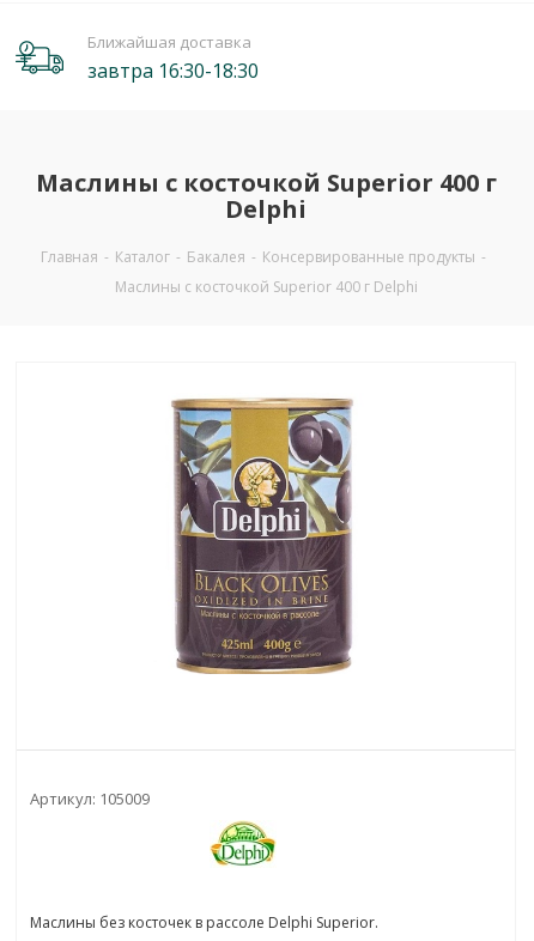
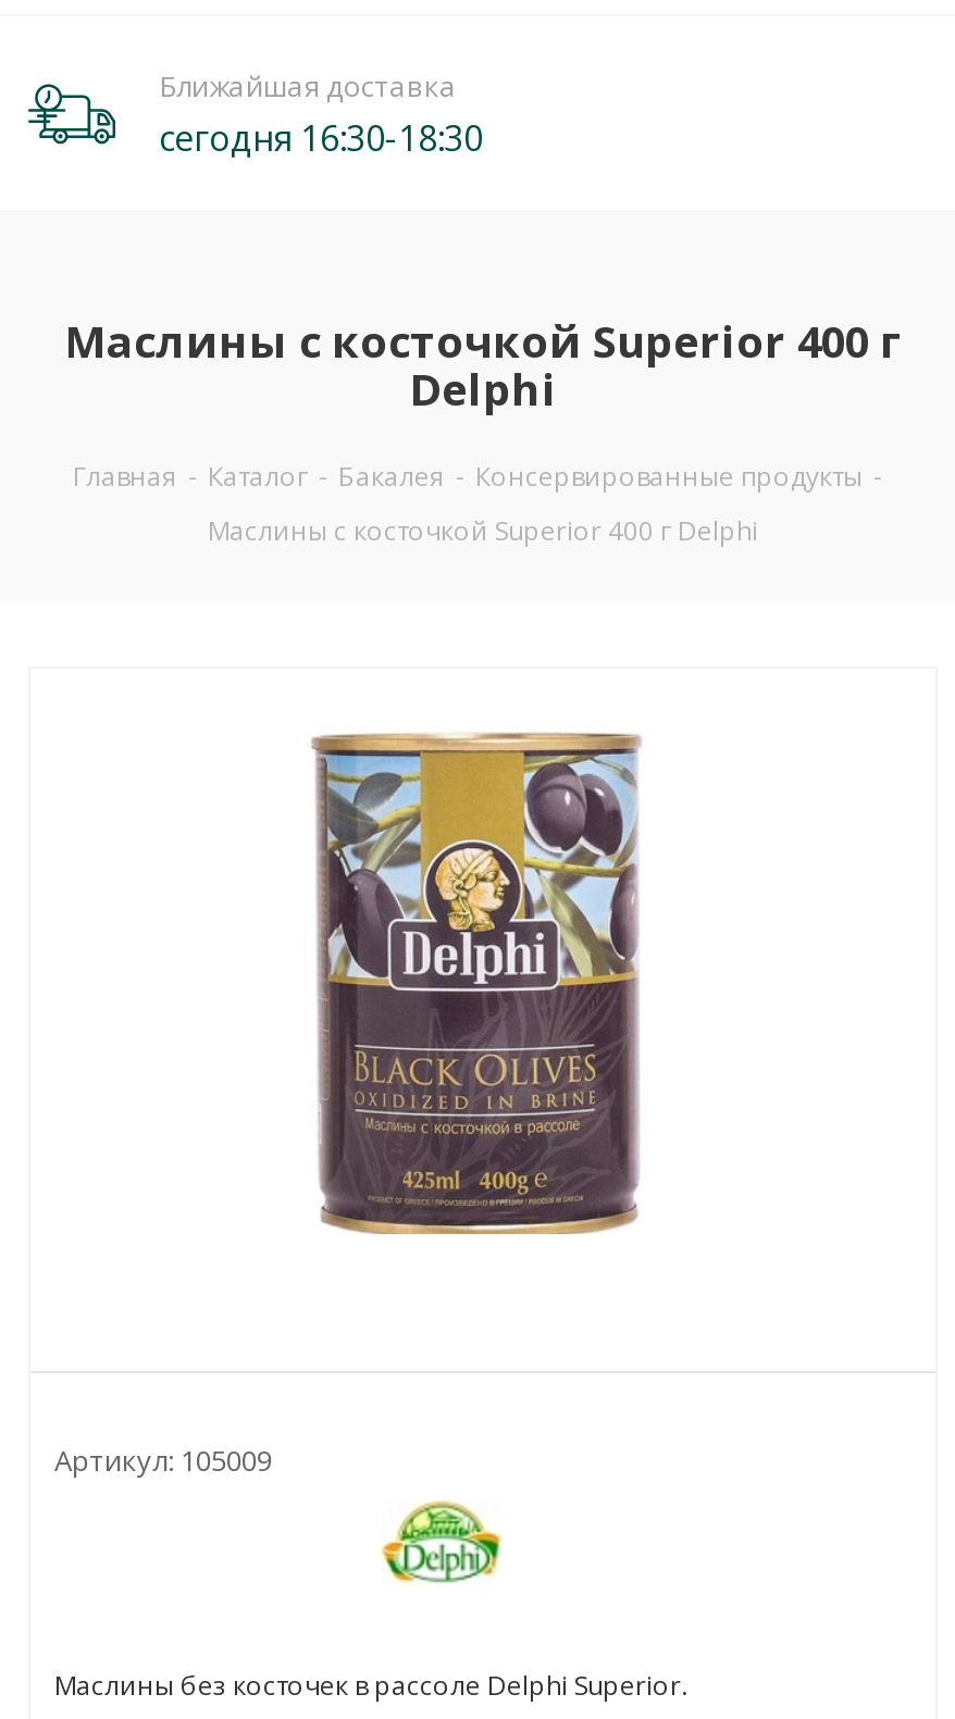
- завтра 16:30-18:30
+ сегодня 16:30-18:30
